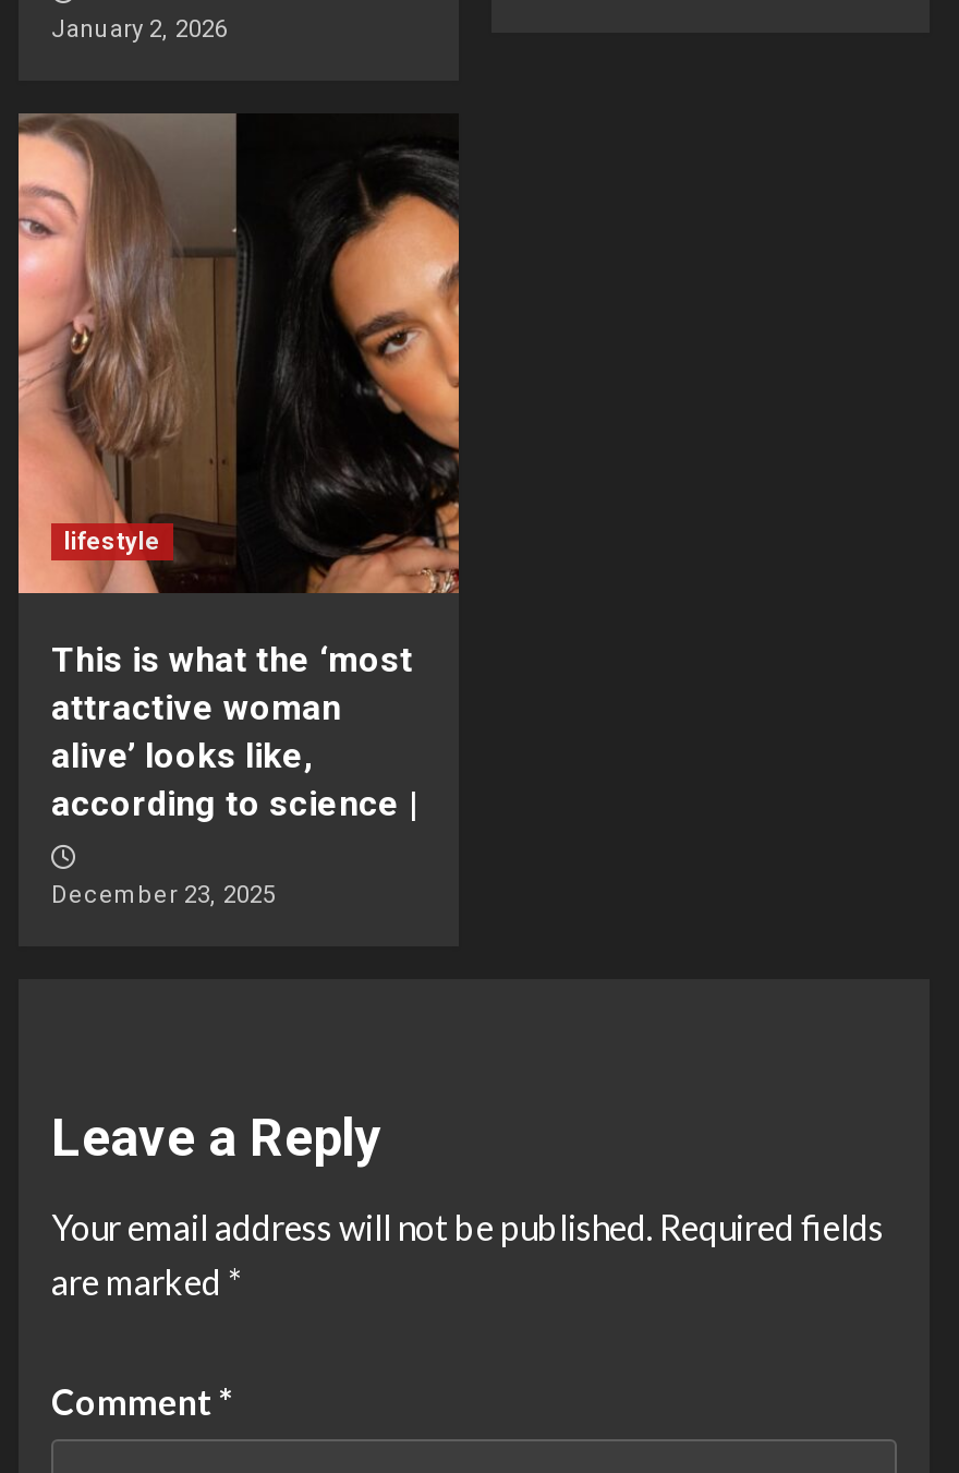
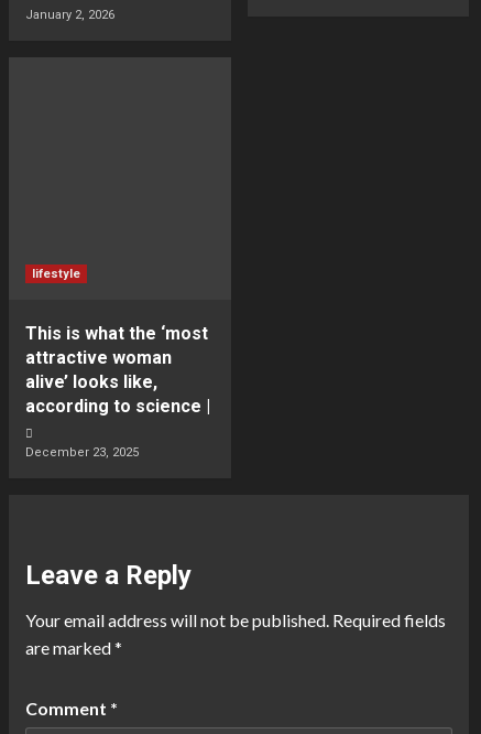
- [image]
